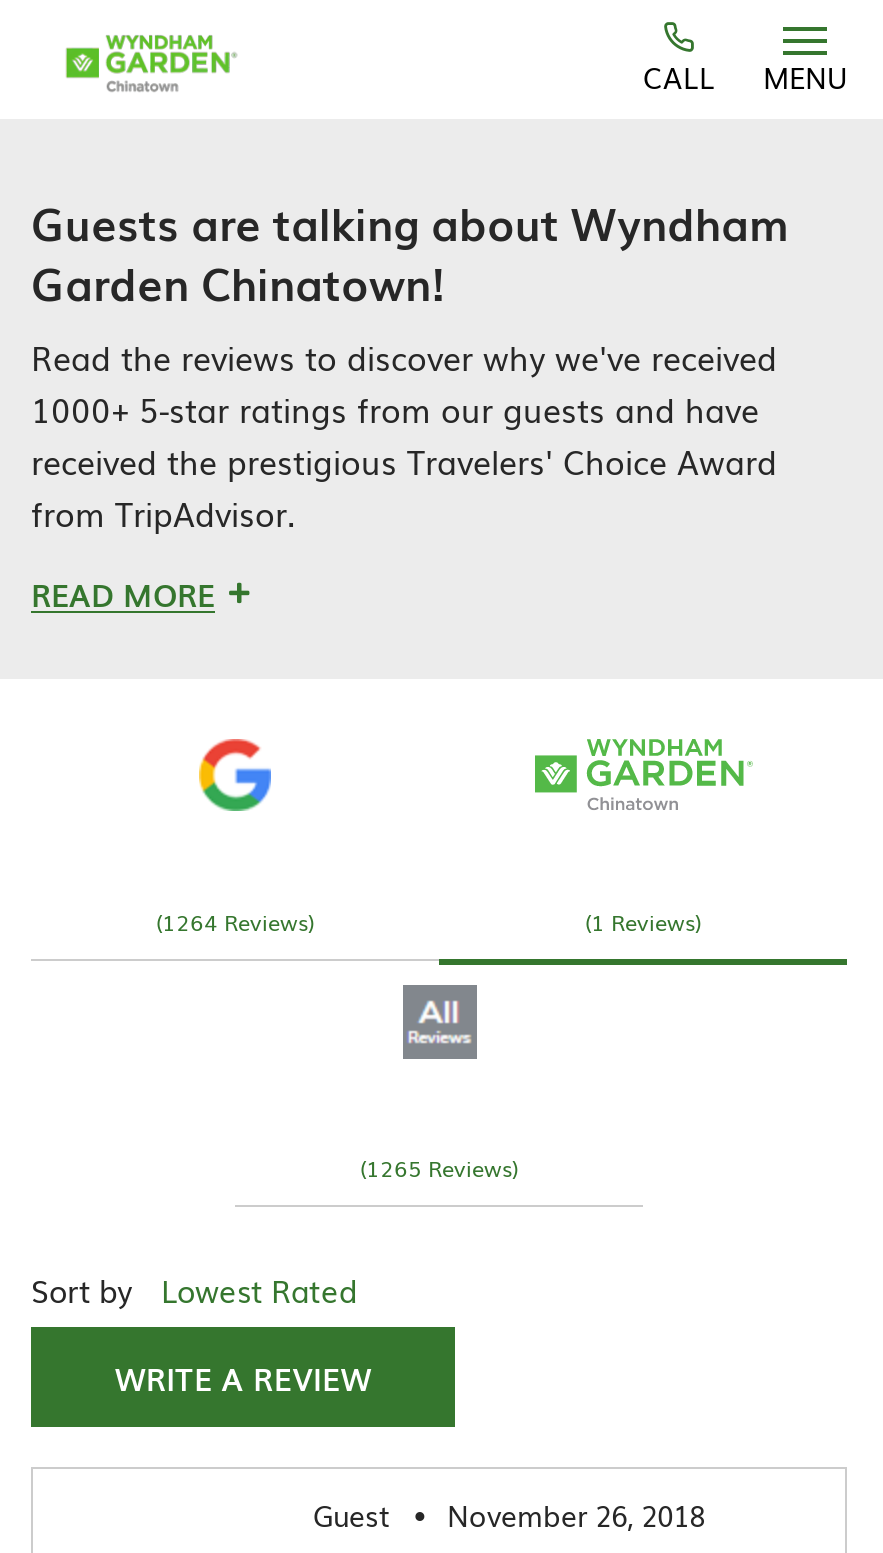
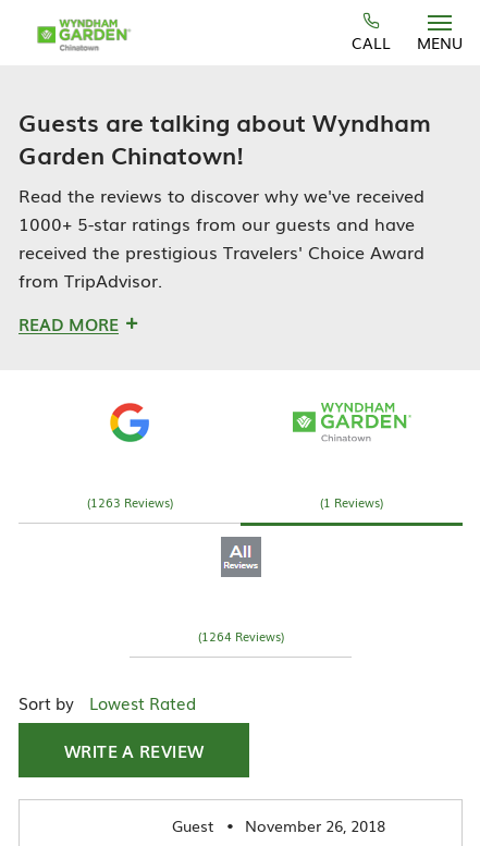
- (1264 Reviews)
+ (1263 Reviews)

- (1265 Reviews)
+ (1264 Reviews)
